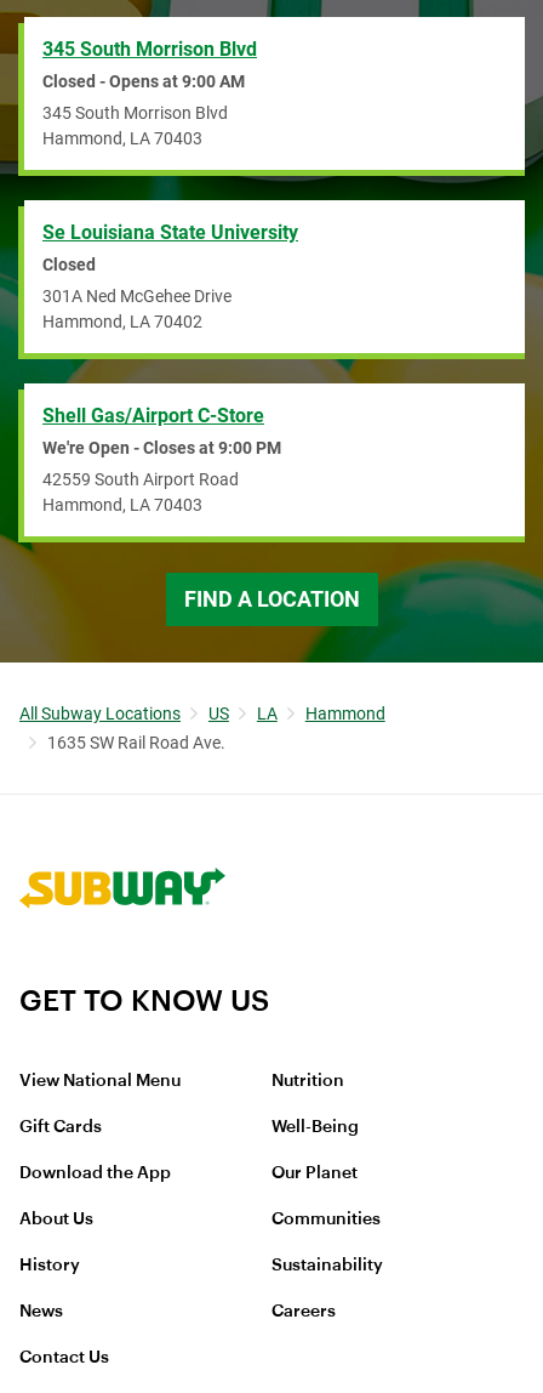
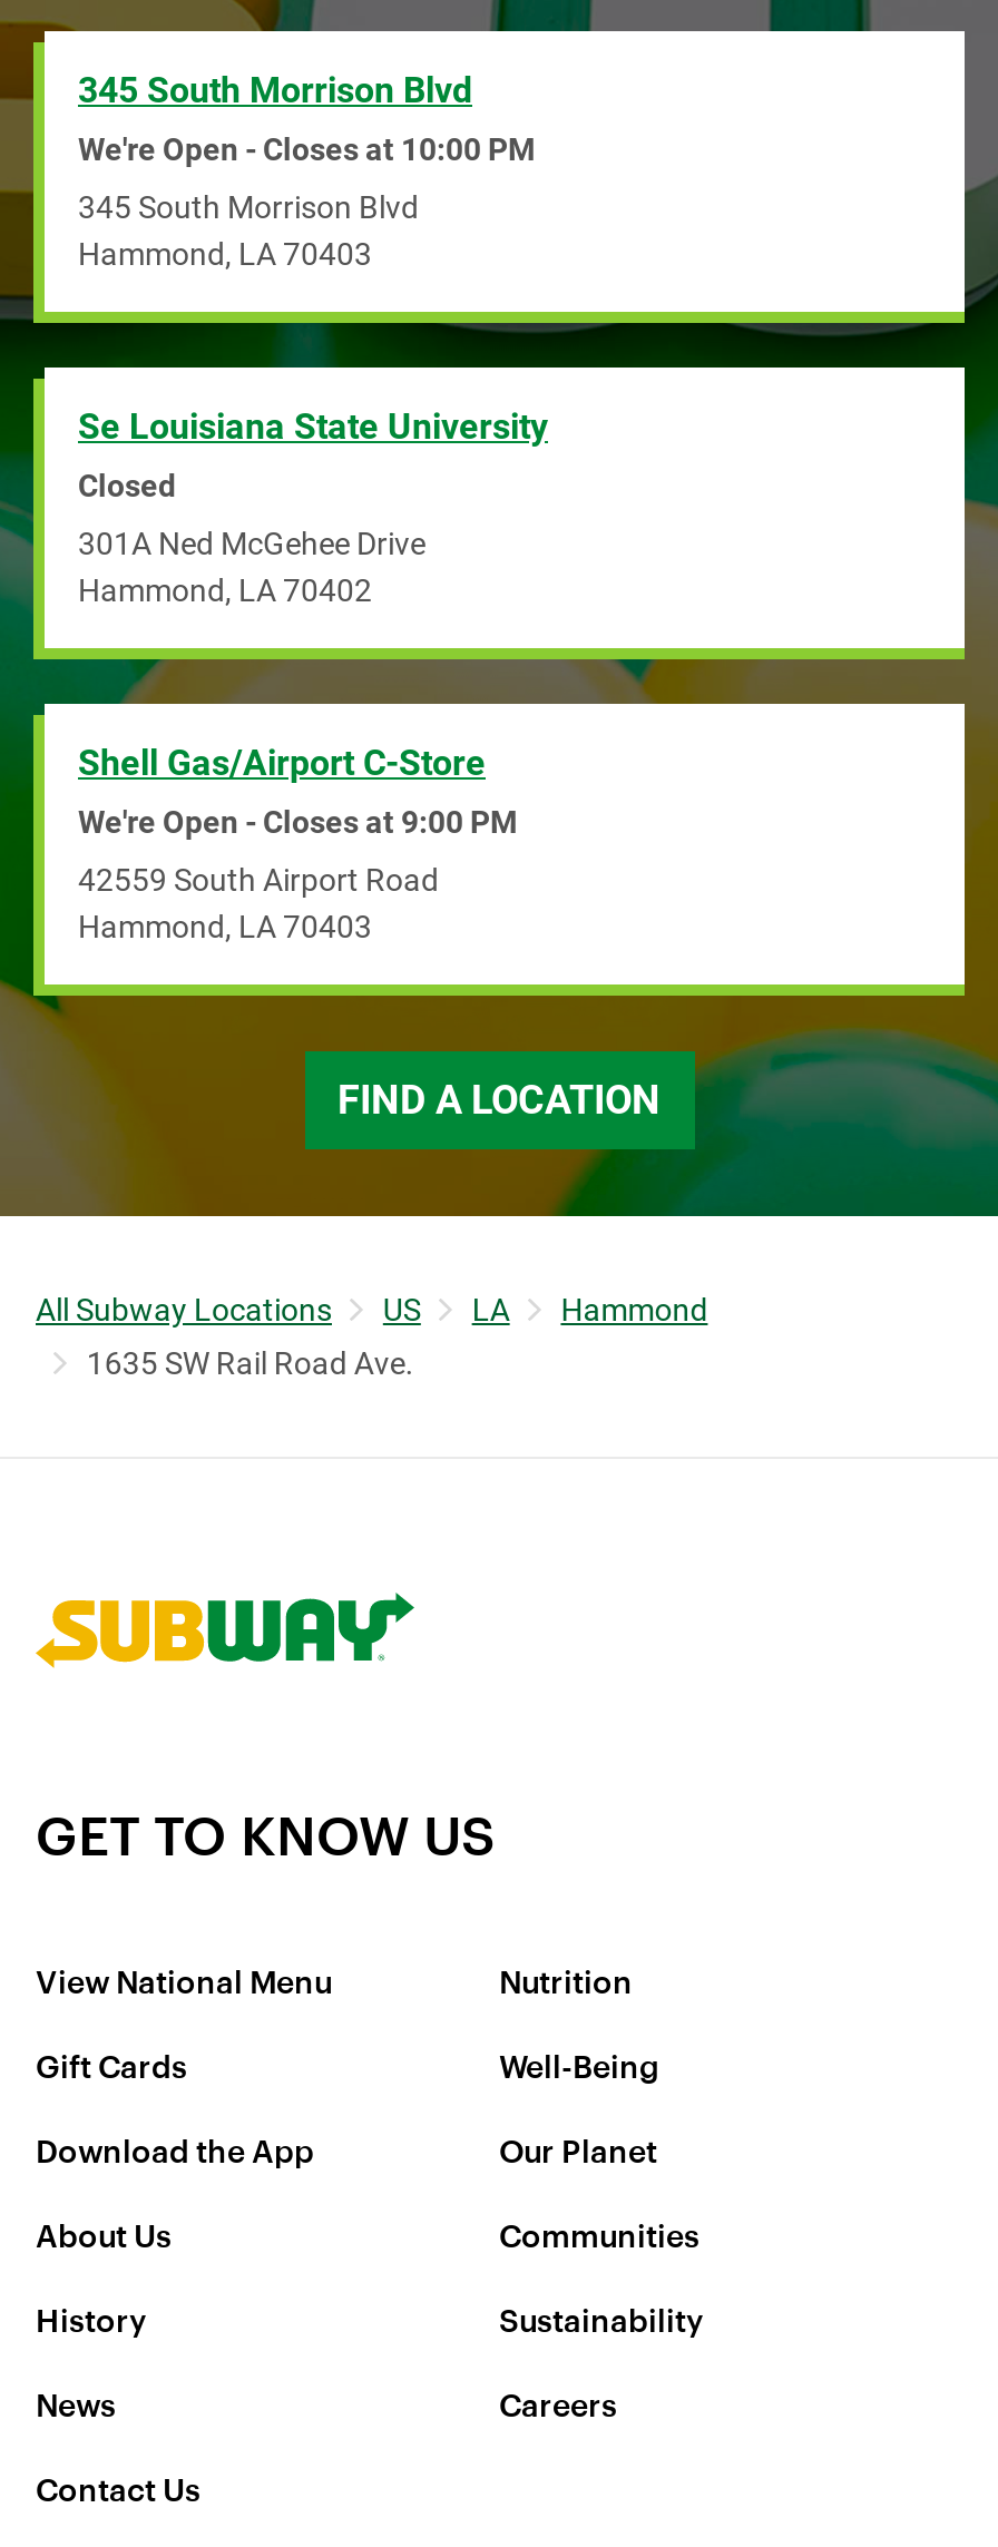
- Closed - Opens at 9:00 AM
+ We're Open - Closes at 10:00 PM
